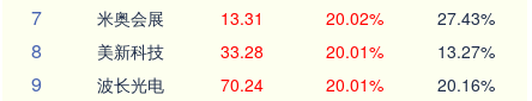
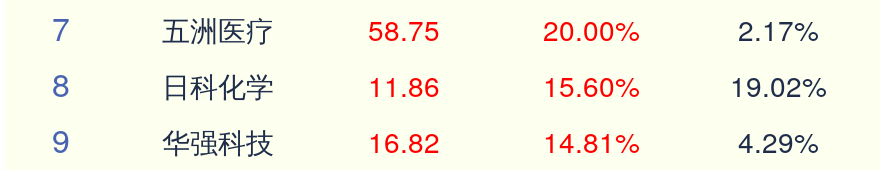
- 米奥会展
- 13.31
- 20.02%
- 27.43%
+ 五洲医疗
+ 58.75
+ 20.00%
+ 2.17%

- 美新科技
- 33.28
- 20.01%
- 13.27%
+ 日科化学
+ 11.86
+ 15.60%
+ 19.02%

- 波长光电
- 70.24
- 20.01%
- 20.16%
+ 华强科技
+ 16.82
+ 14.81%
+ 4.29%
